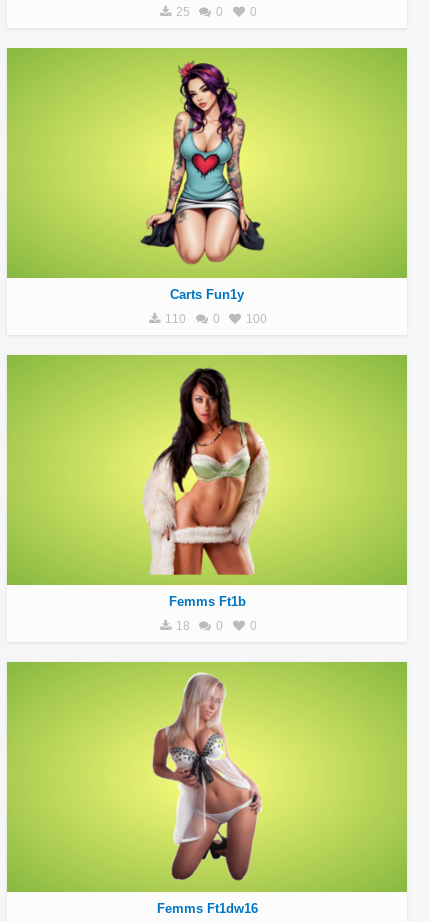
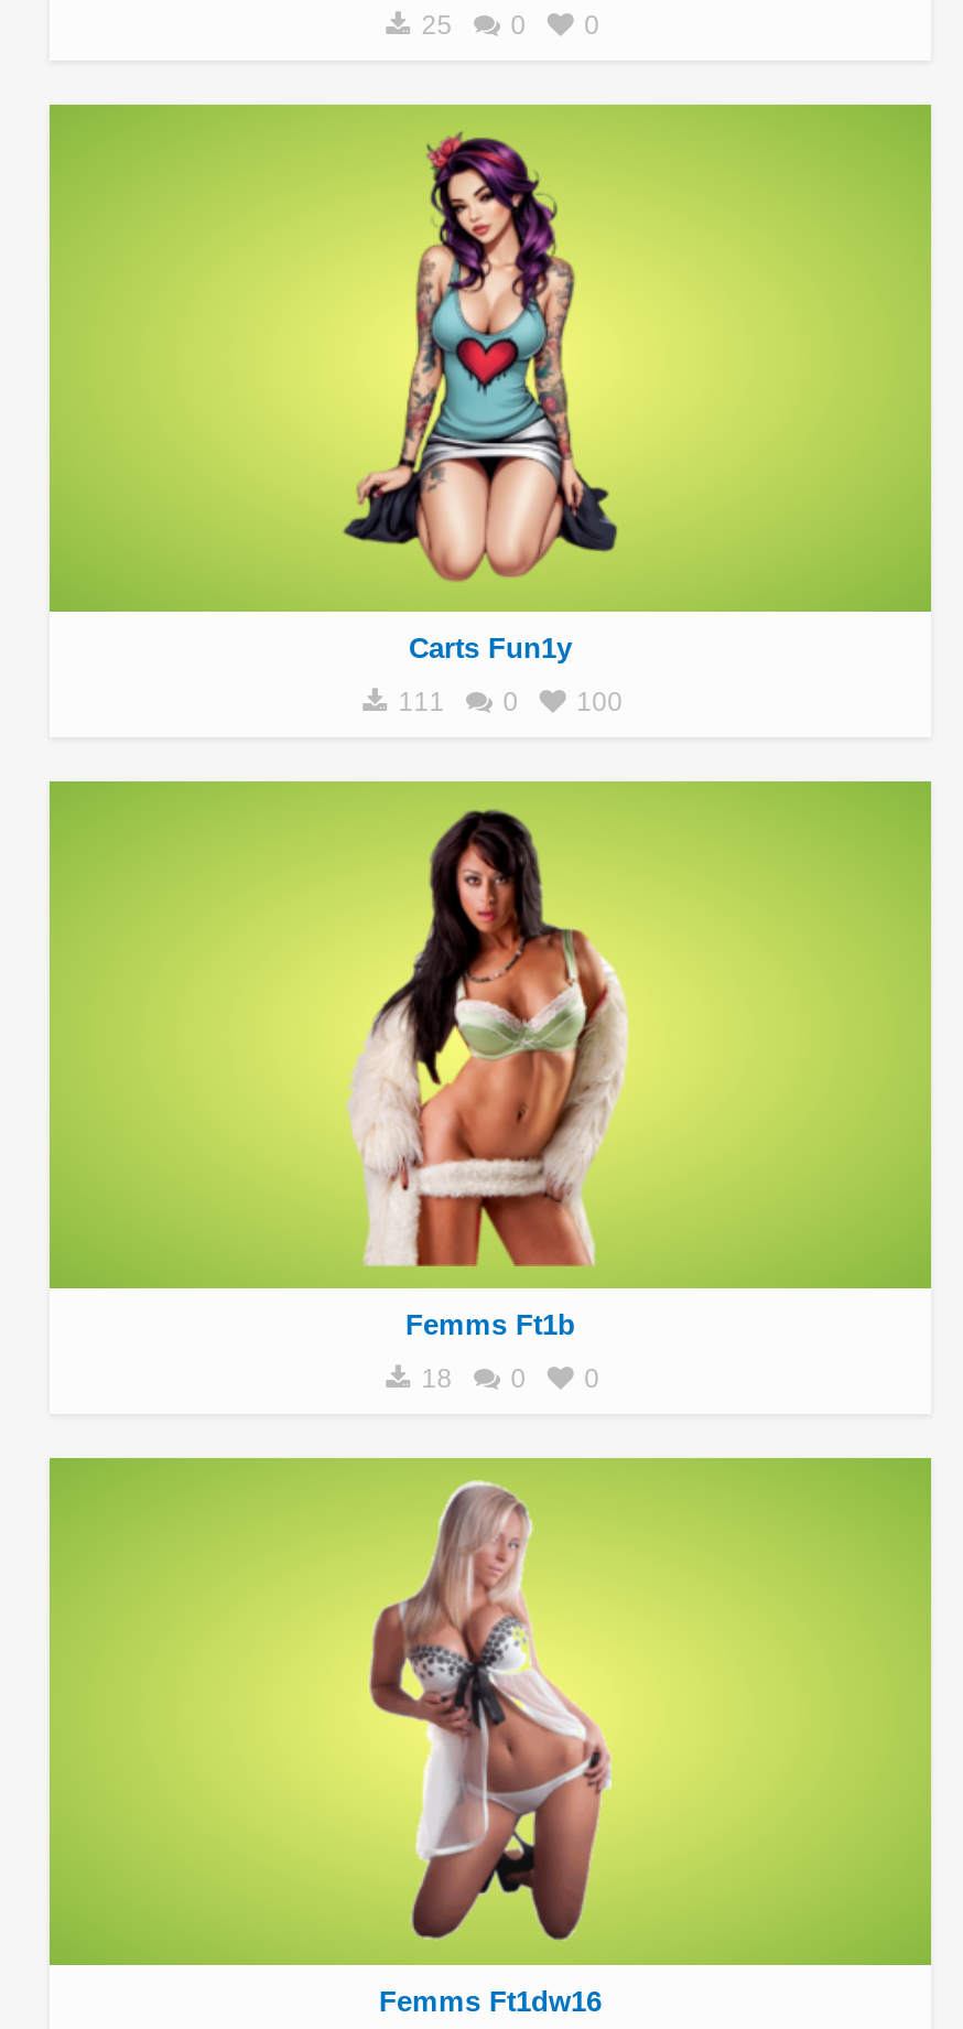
- 110 0 100
+ 111 0 100
